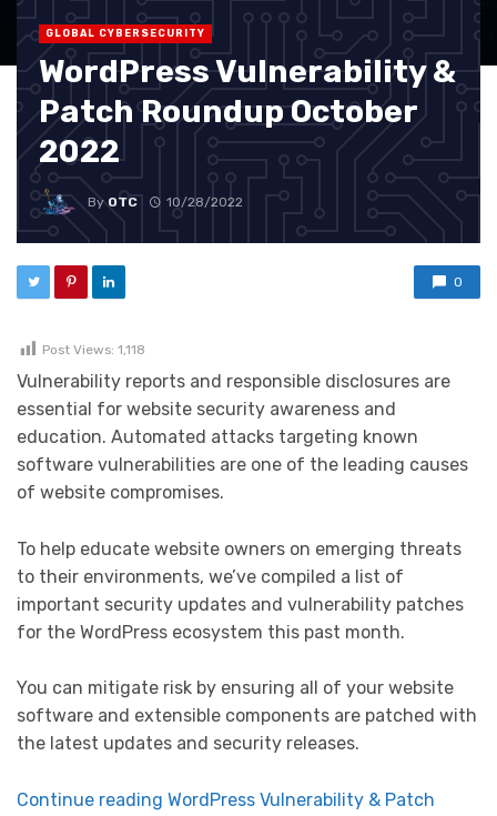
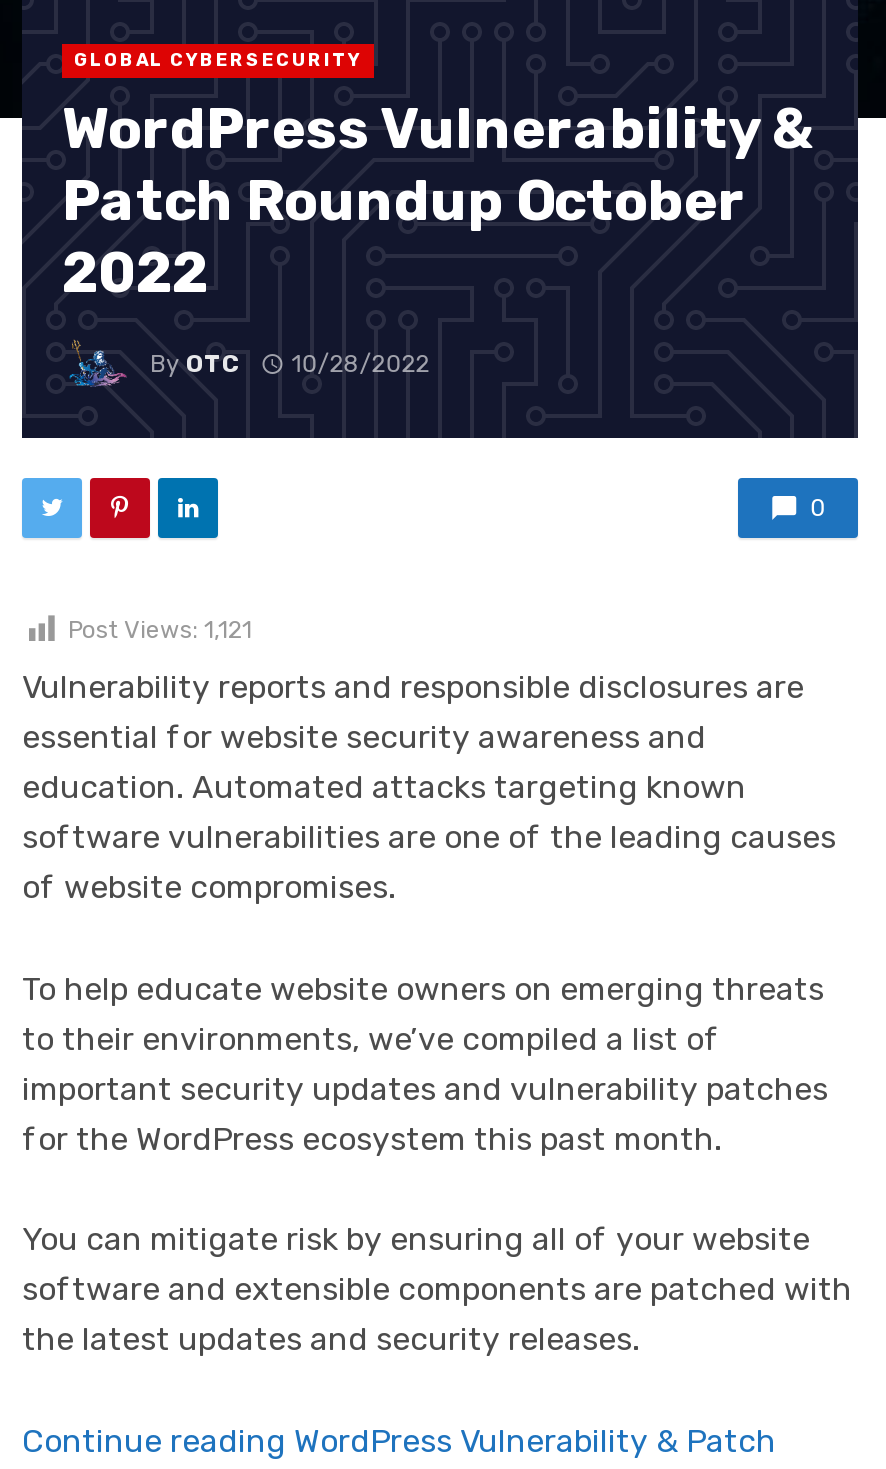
- Post Views: 1,118
+ Post Views: 1,121
